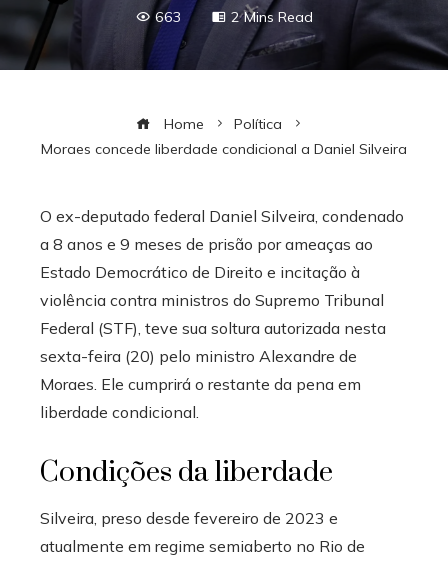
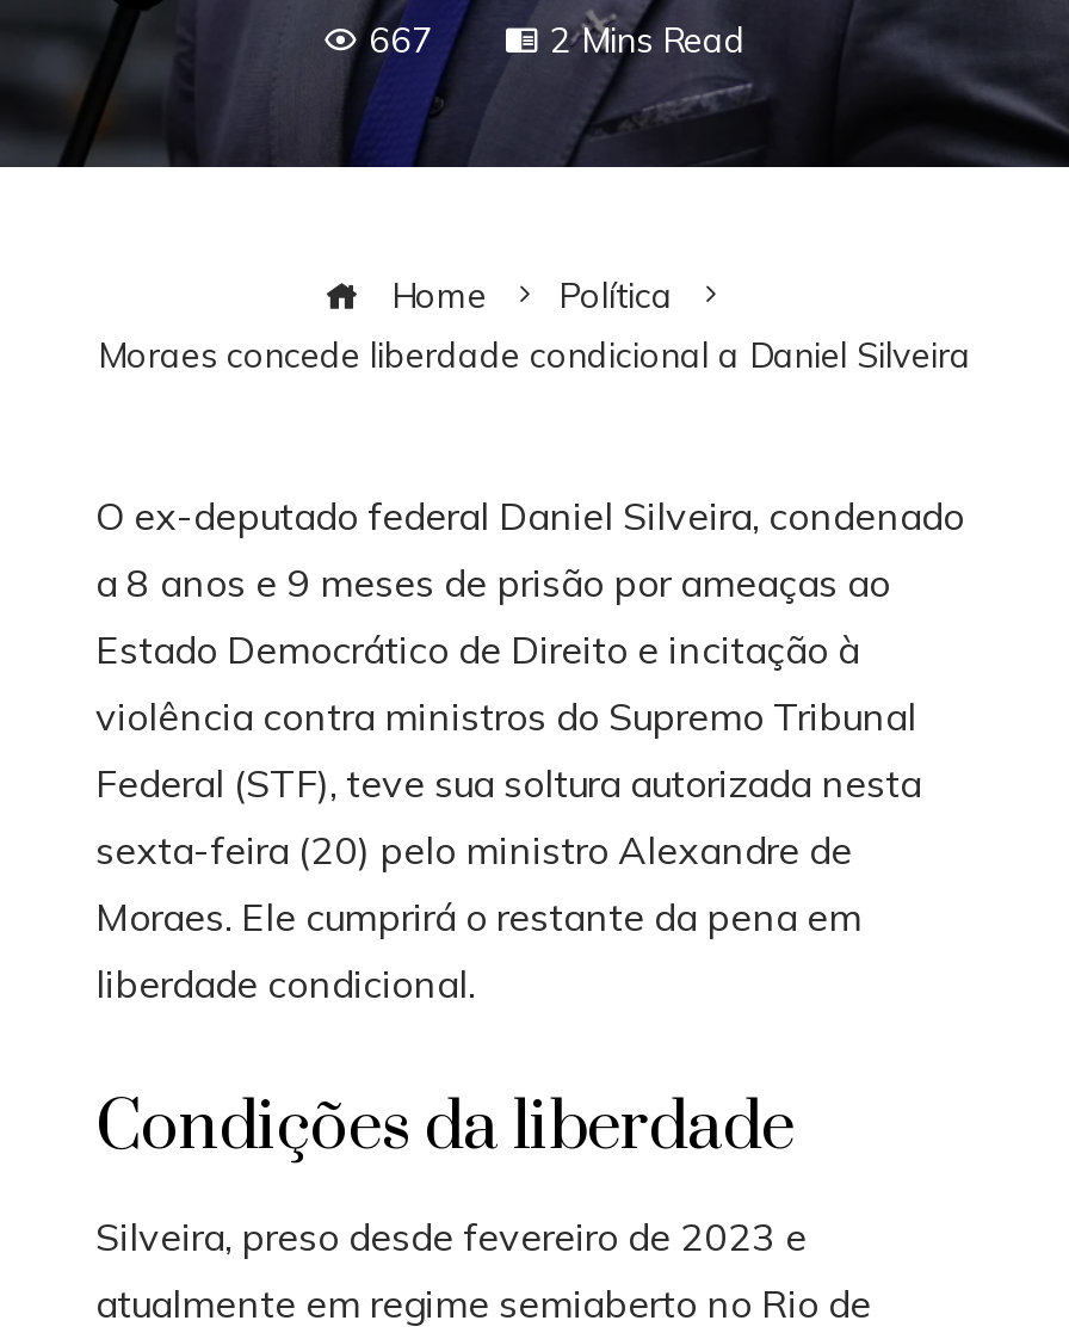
- 663
+ 667
